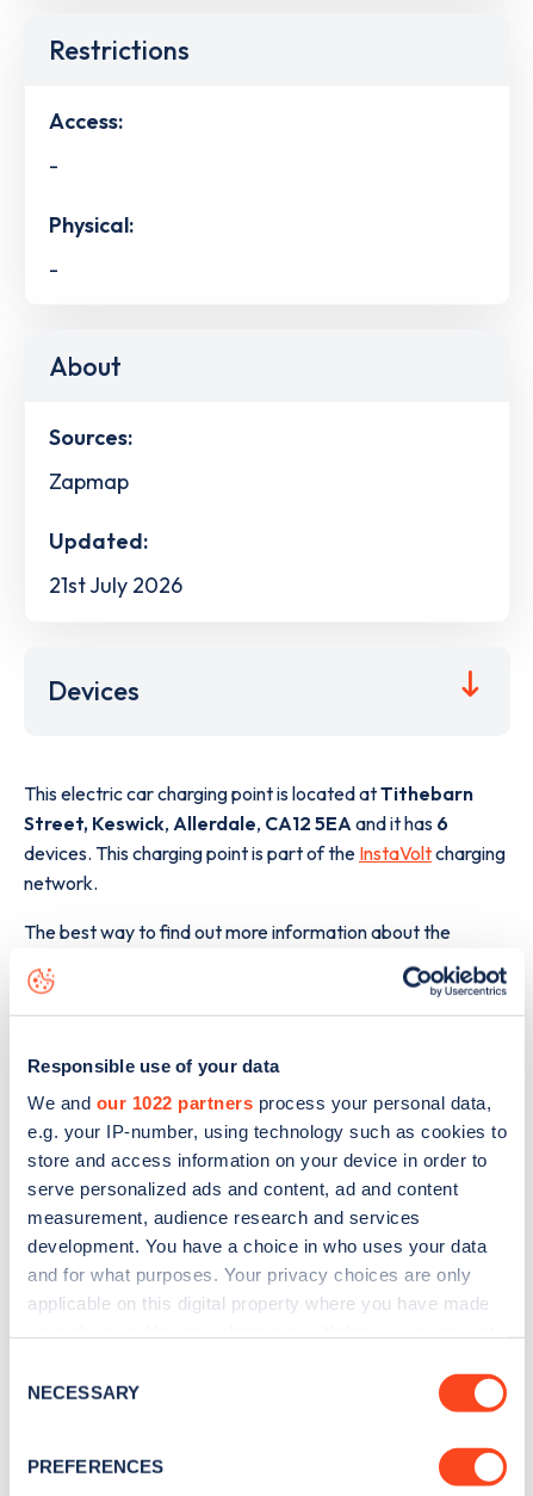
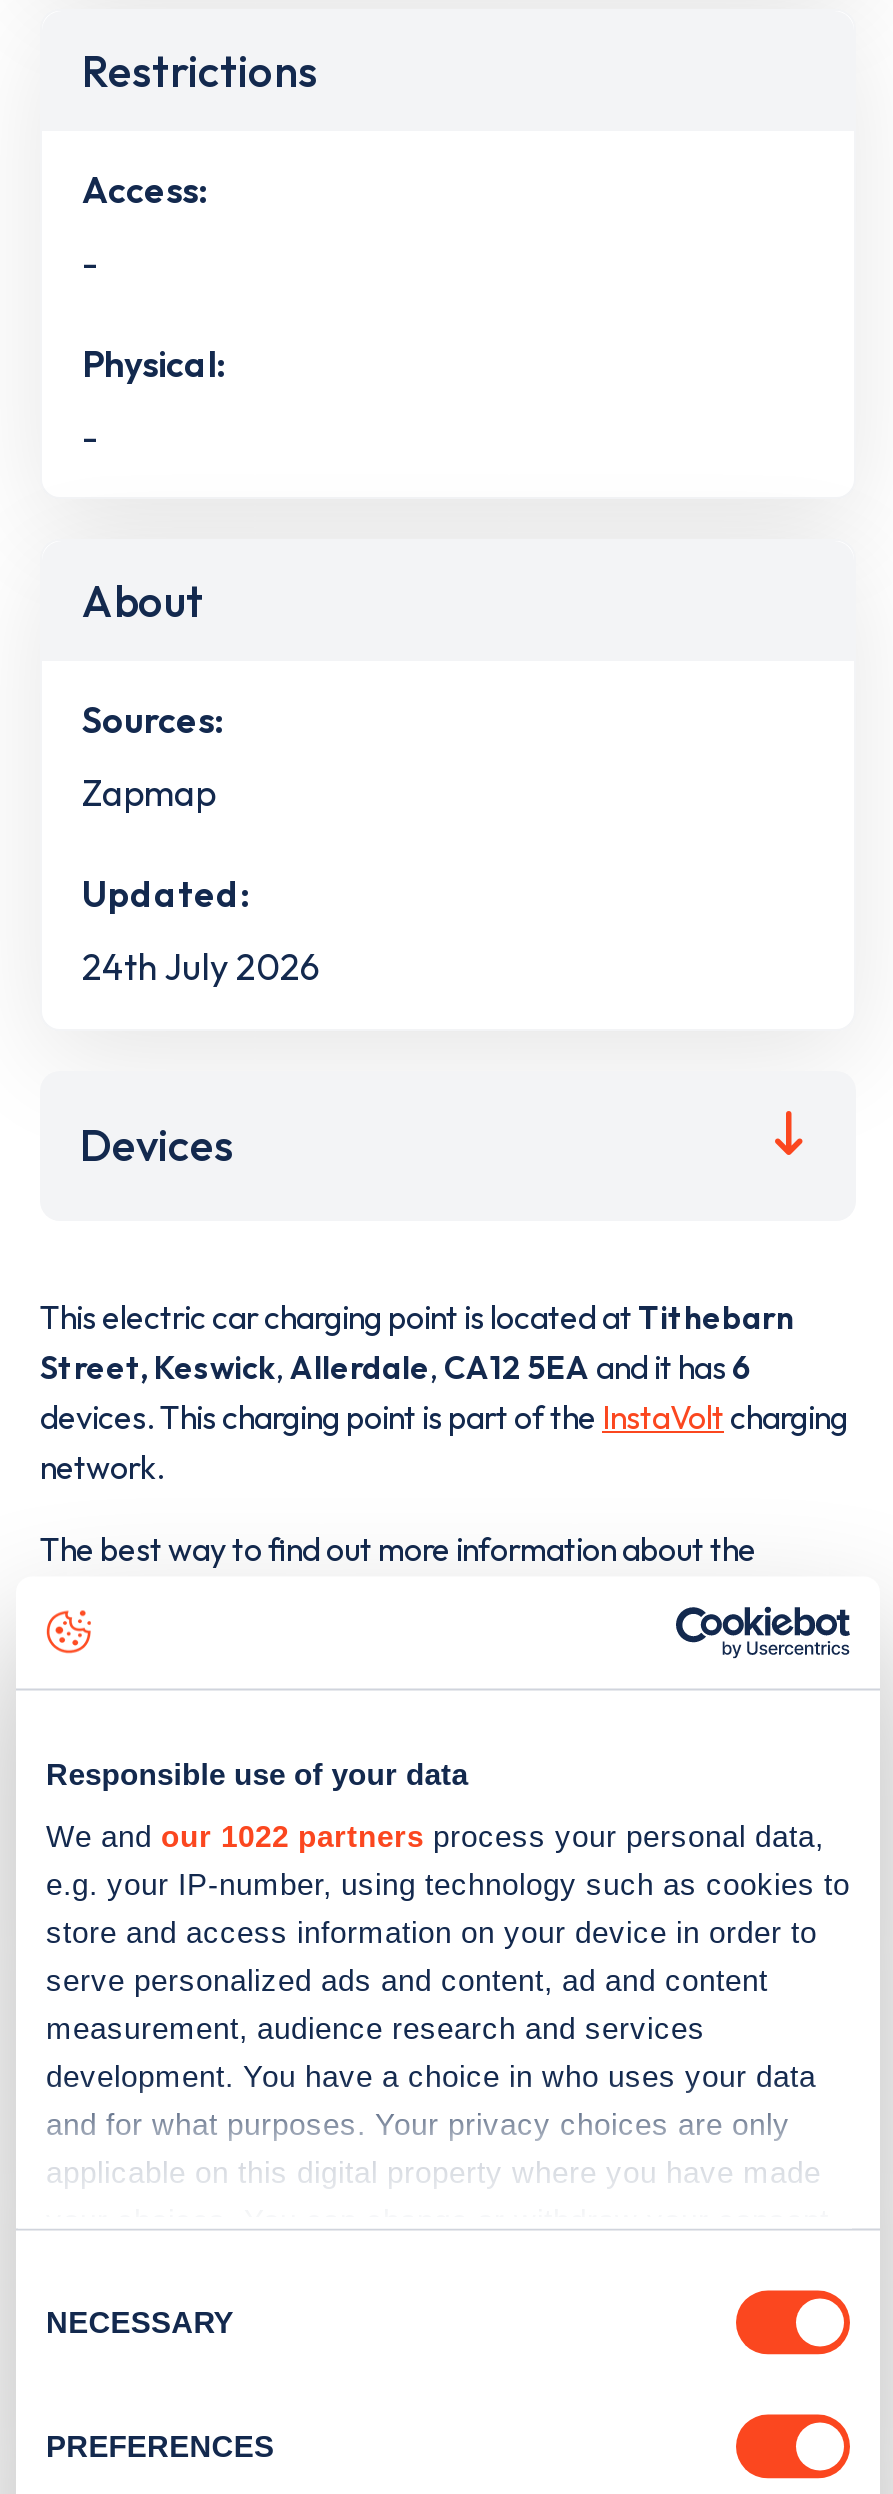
- 21st July 2026
+ 24th July 2026
